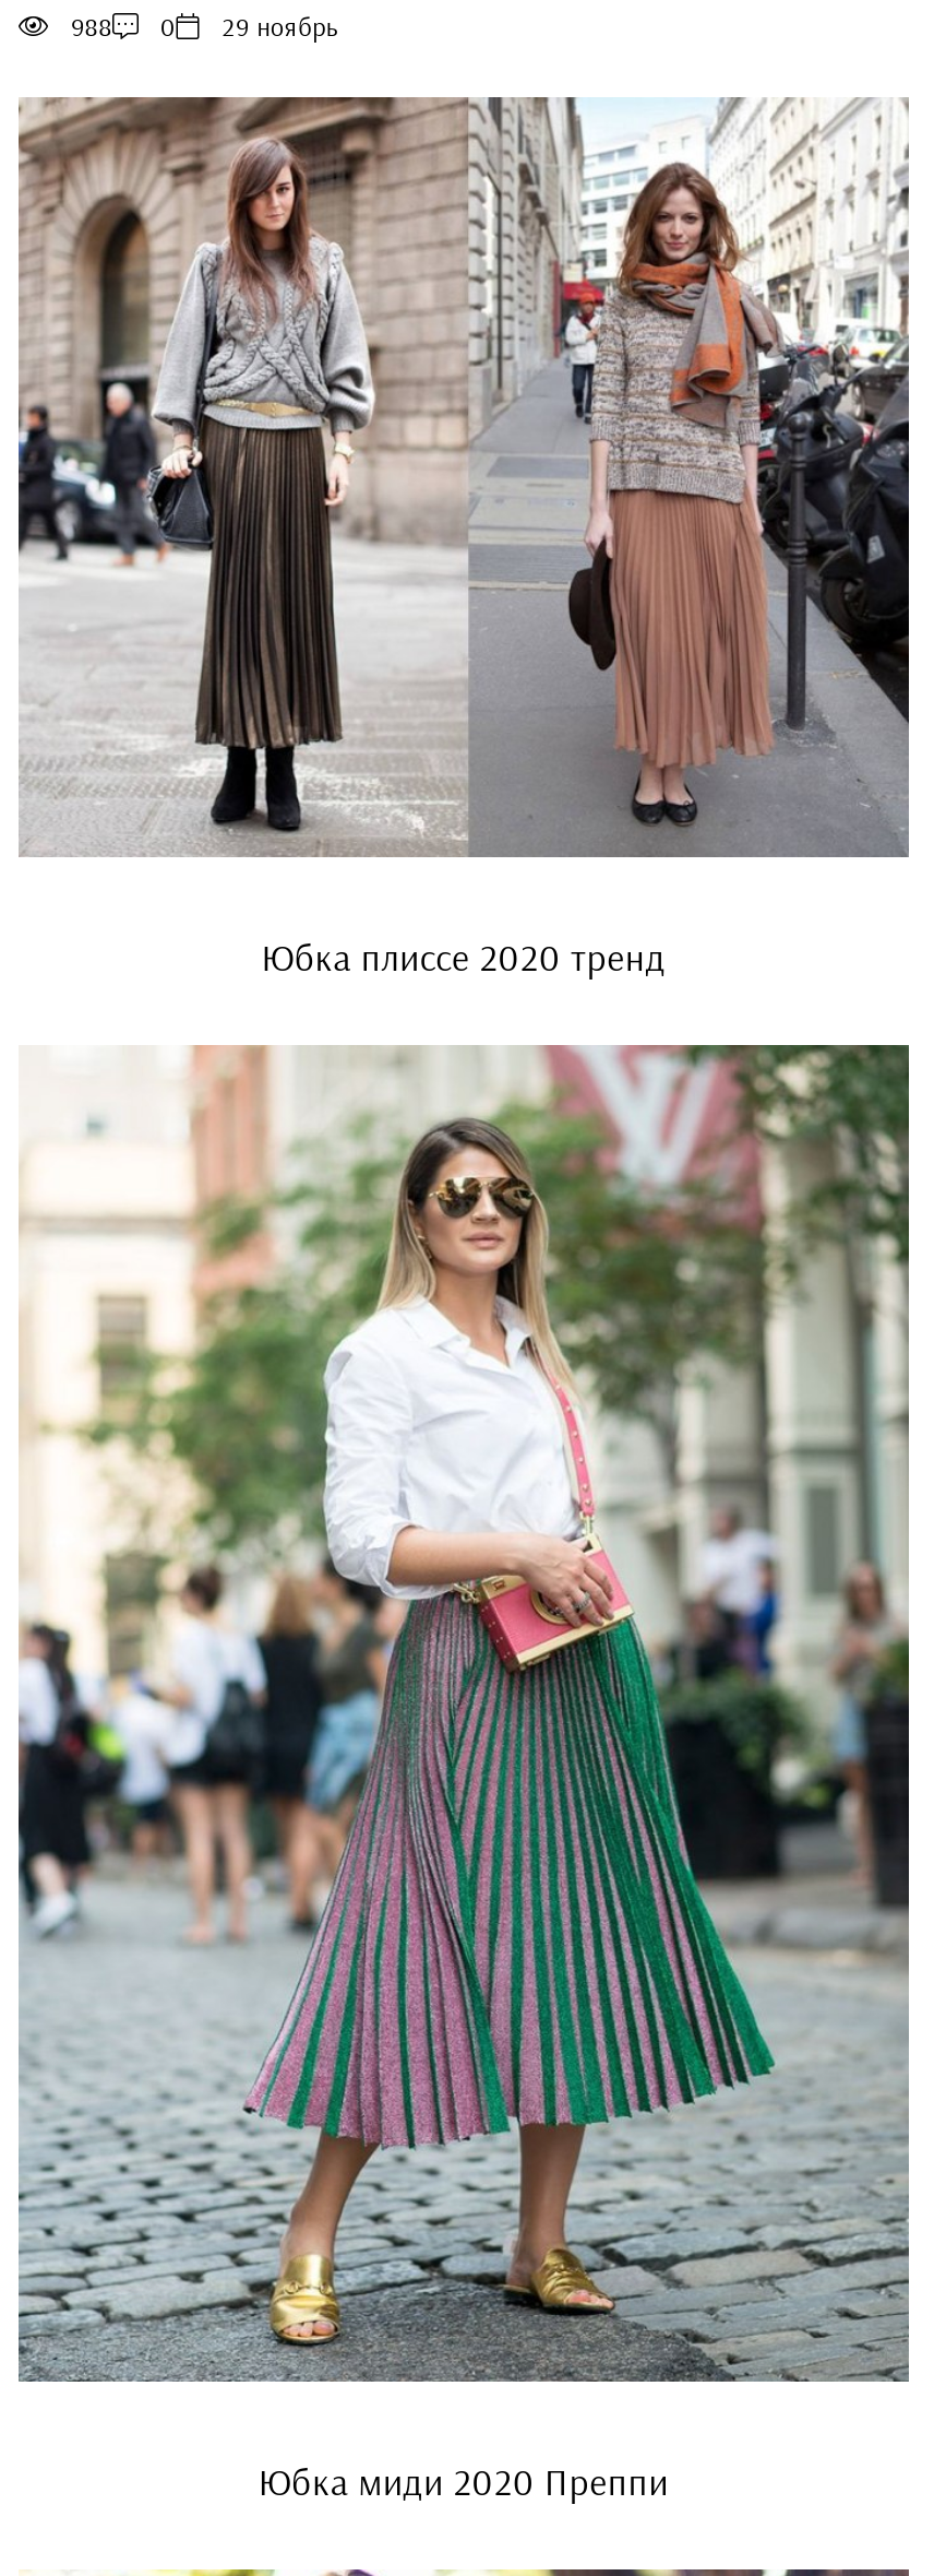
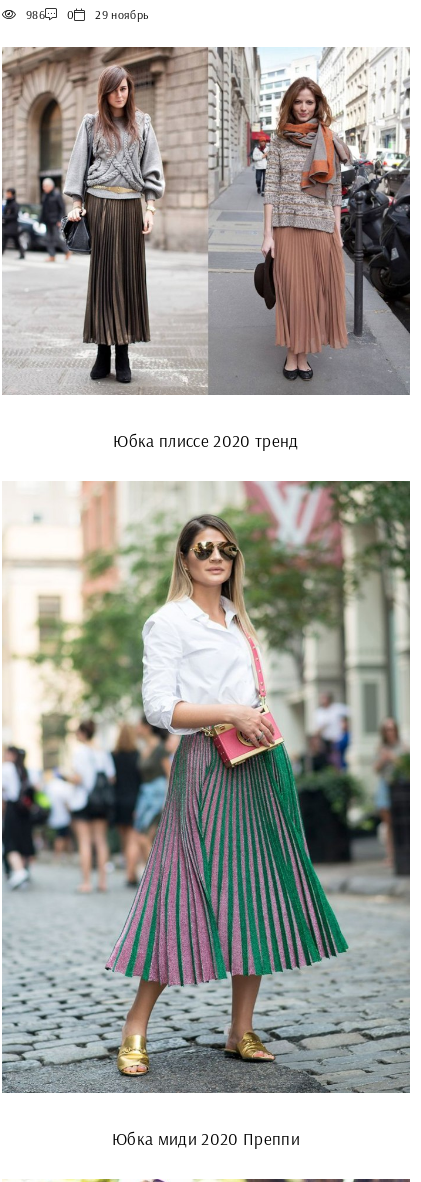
- 988 0 29 ноябрь
+ 986 0 29 ноябрь
